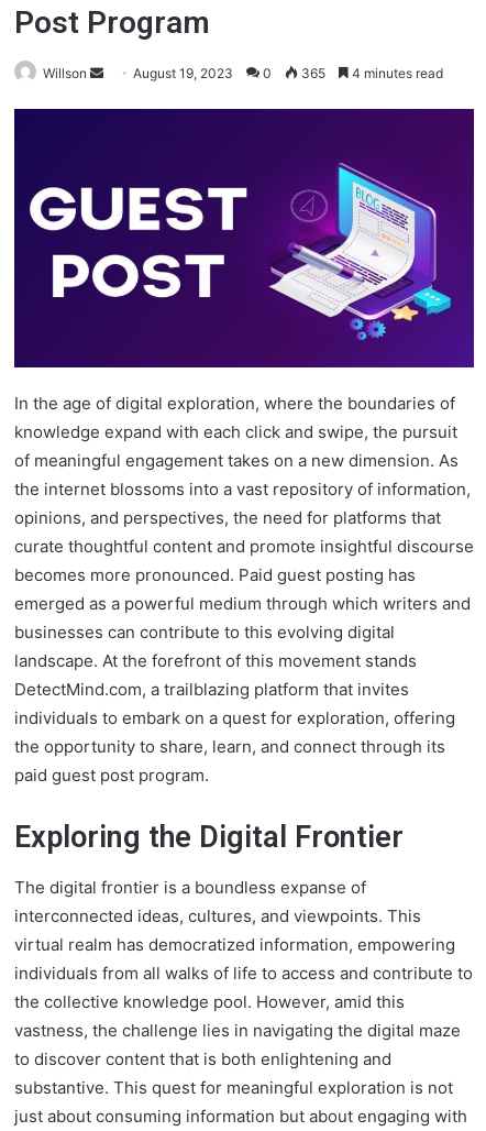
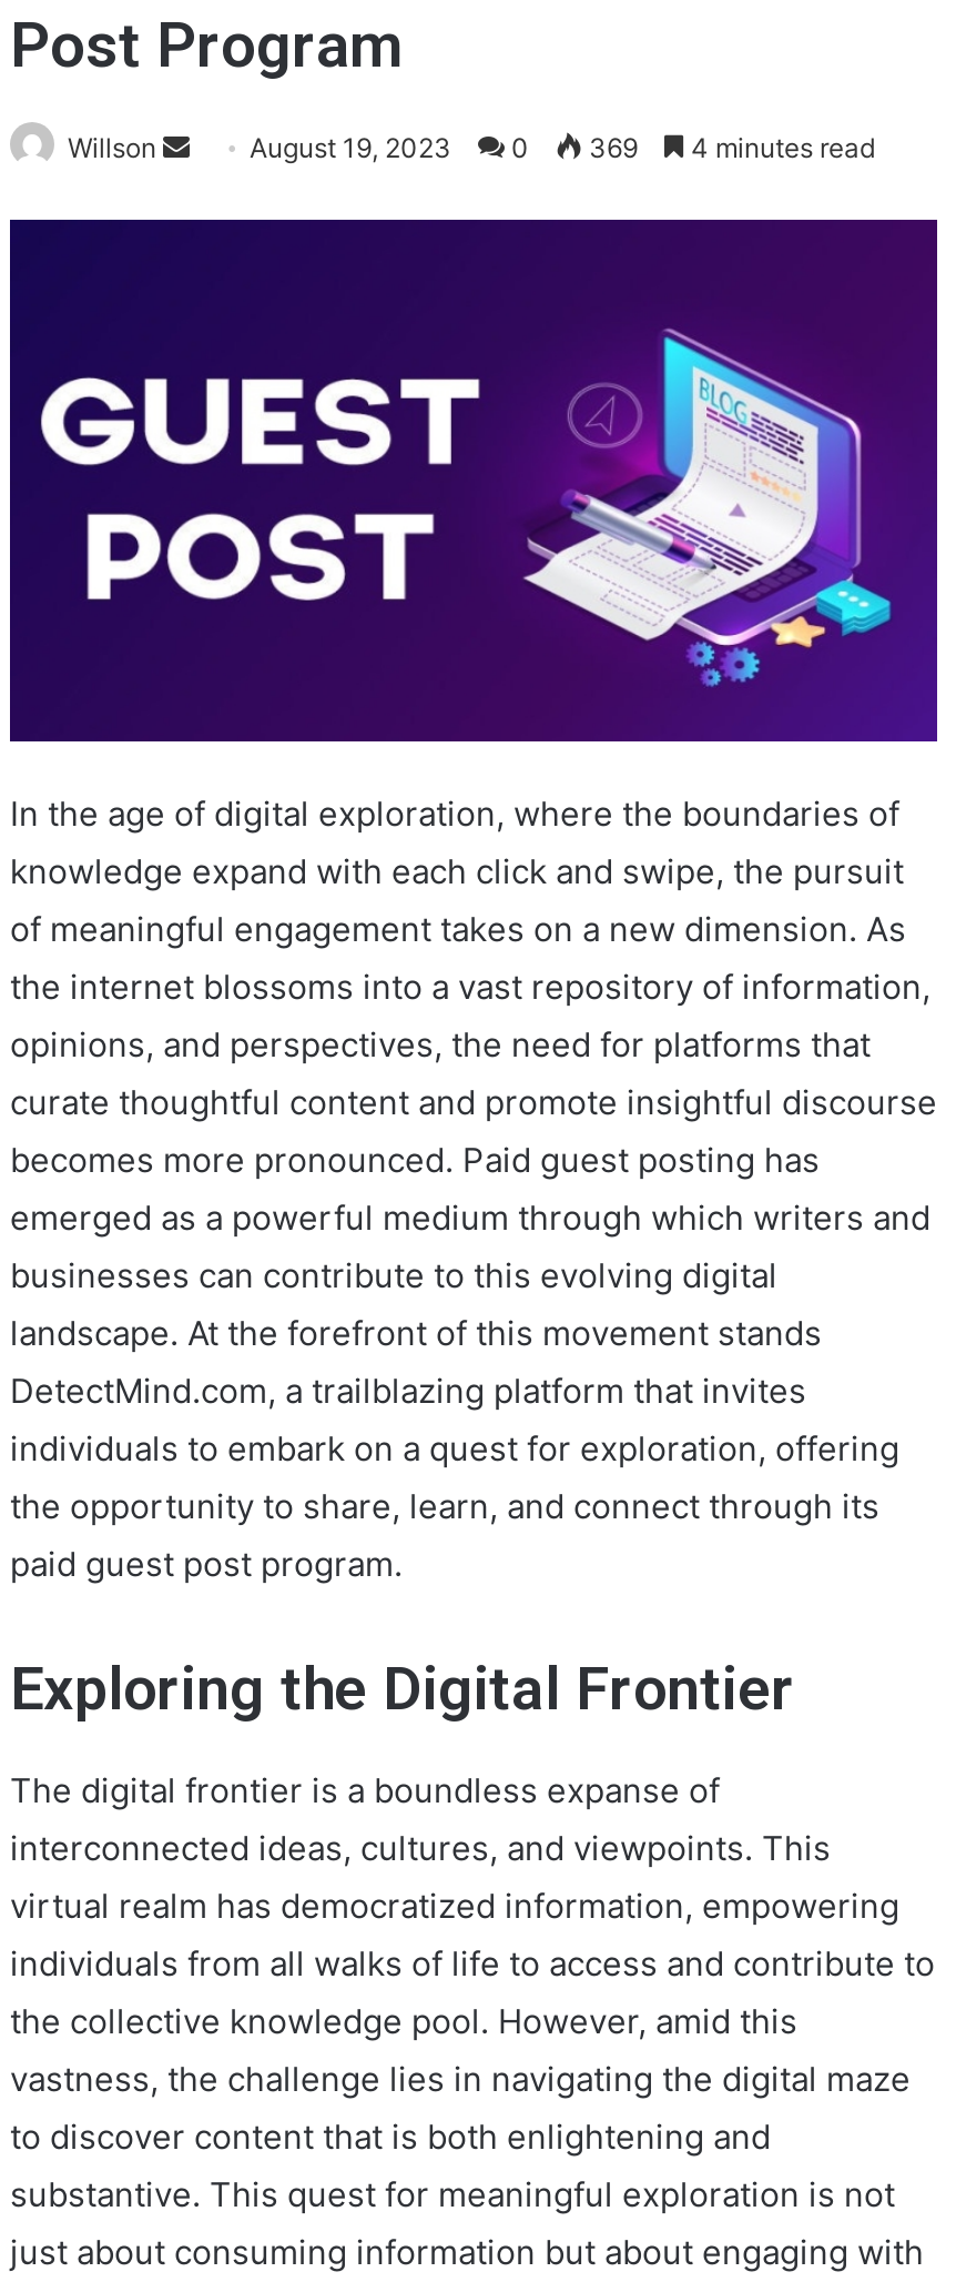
- 365
+ 369
